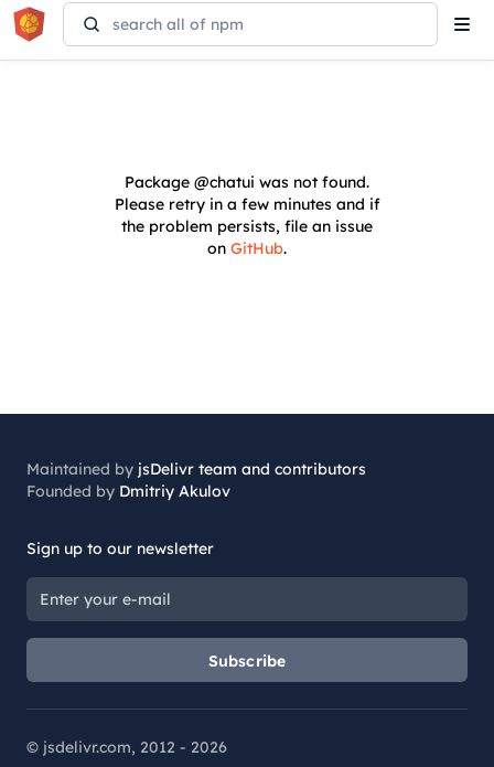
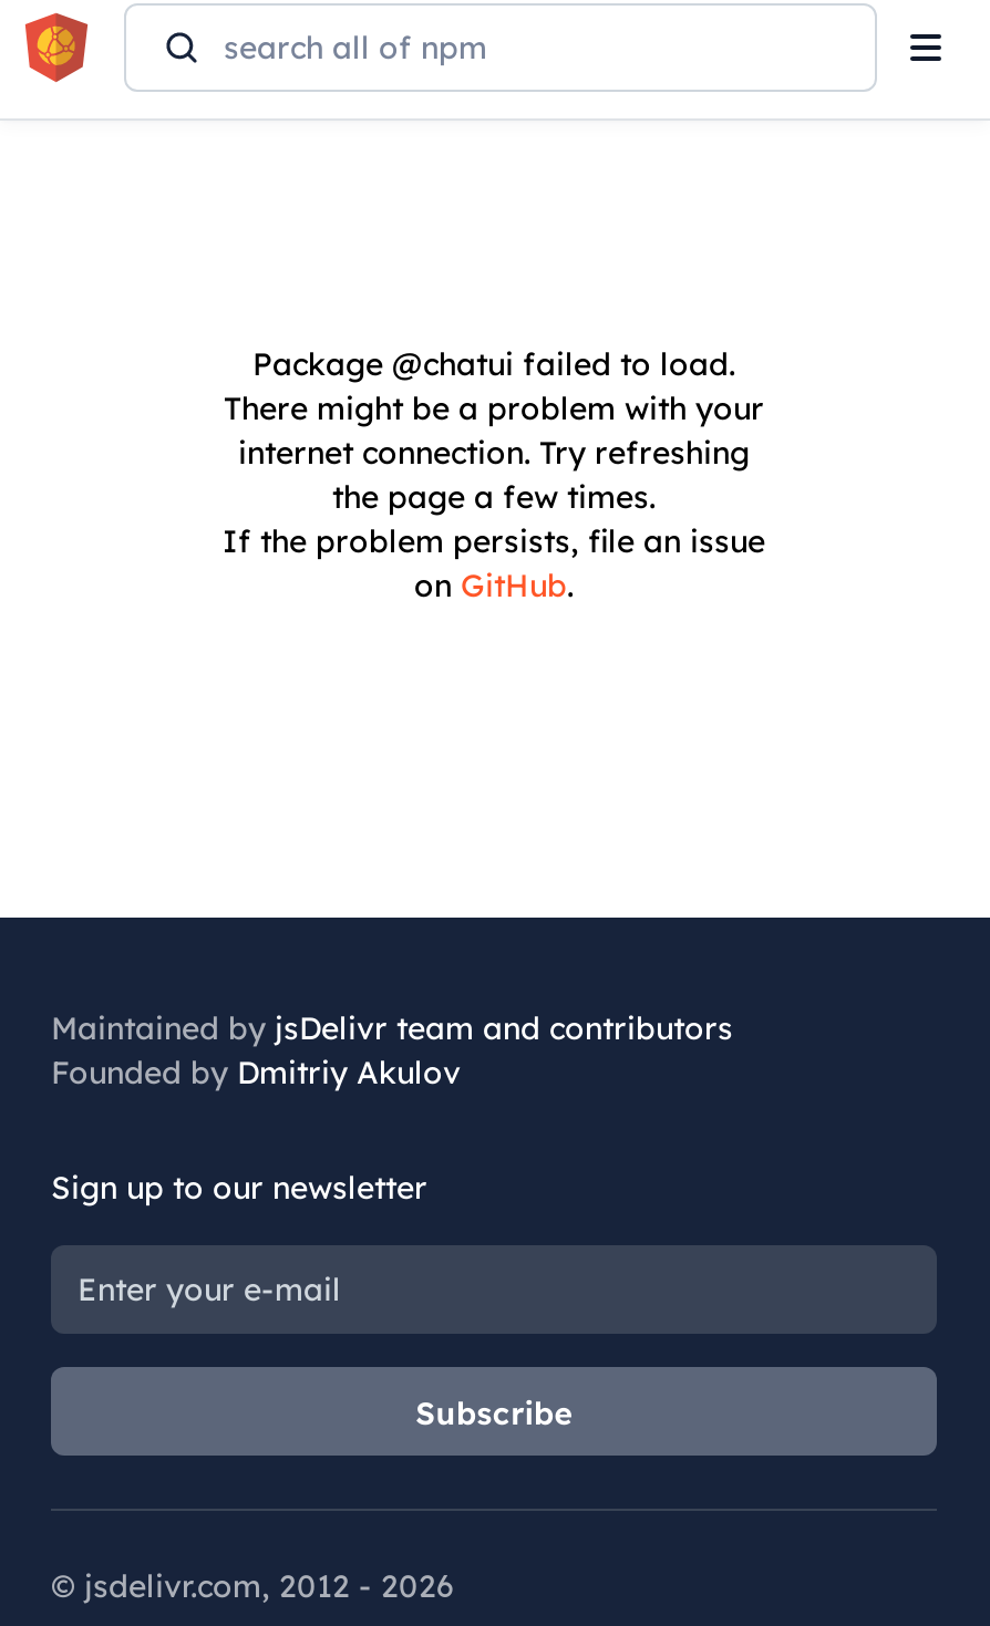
- Package @chatui was not found.
- Please retry in a few minutes and if
- the problem persists, file an issue
+ Package @chatui failed to load.
+ There might be a problem with your
+ internet connection. Try refreshing
+ the page a few times.
+ If the problem persists, file an issue
